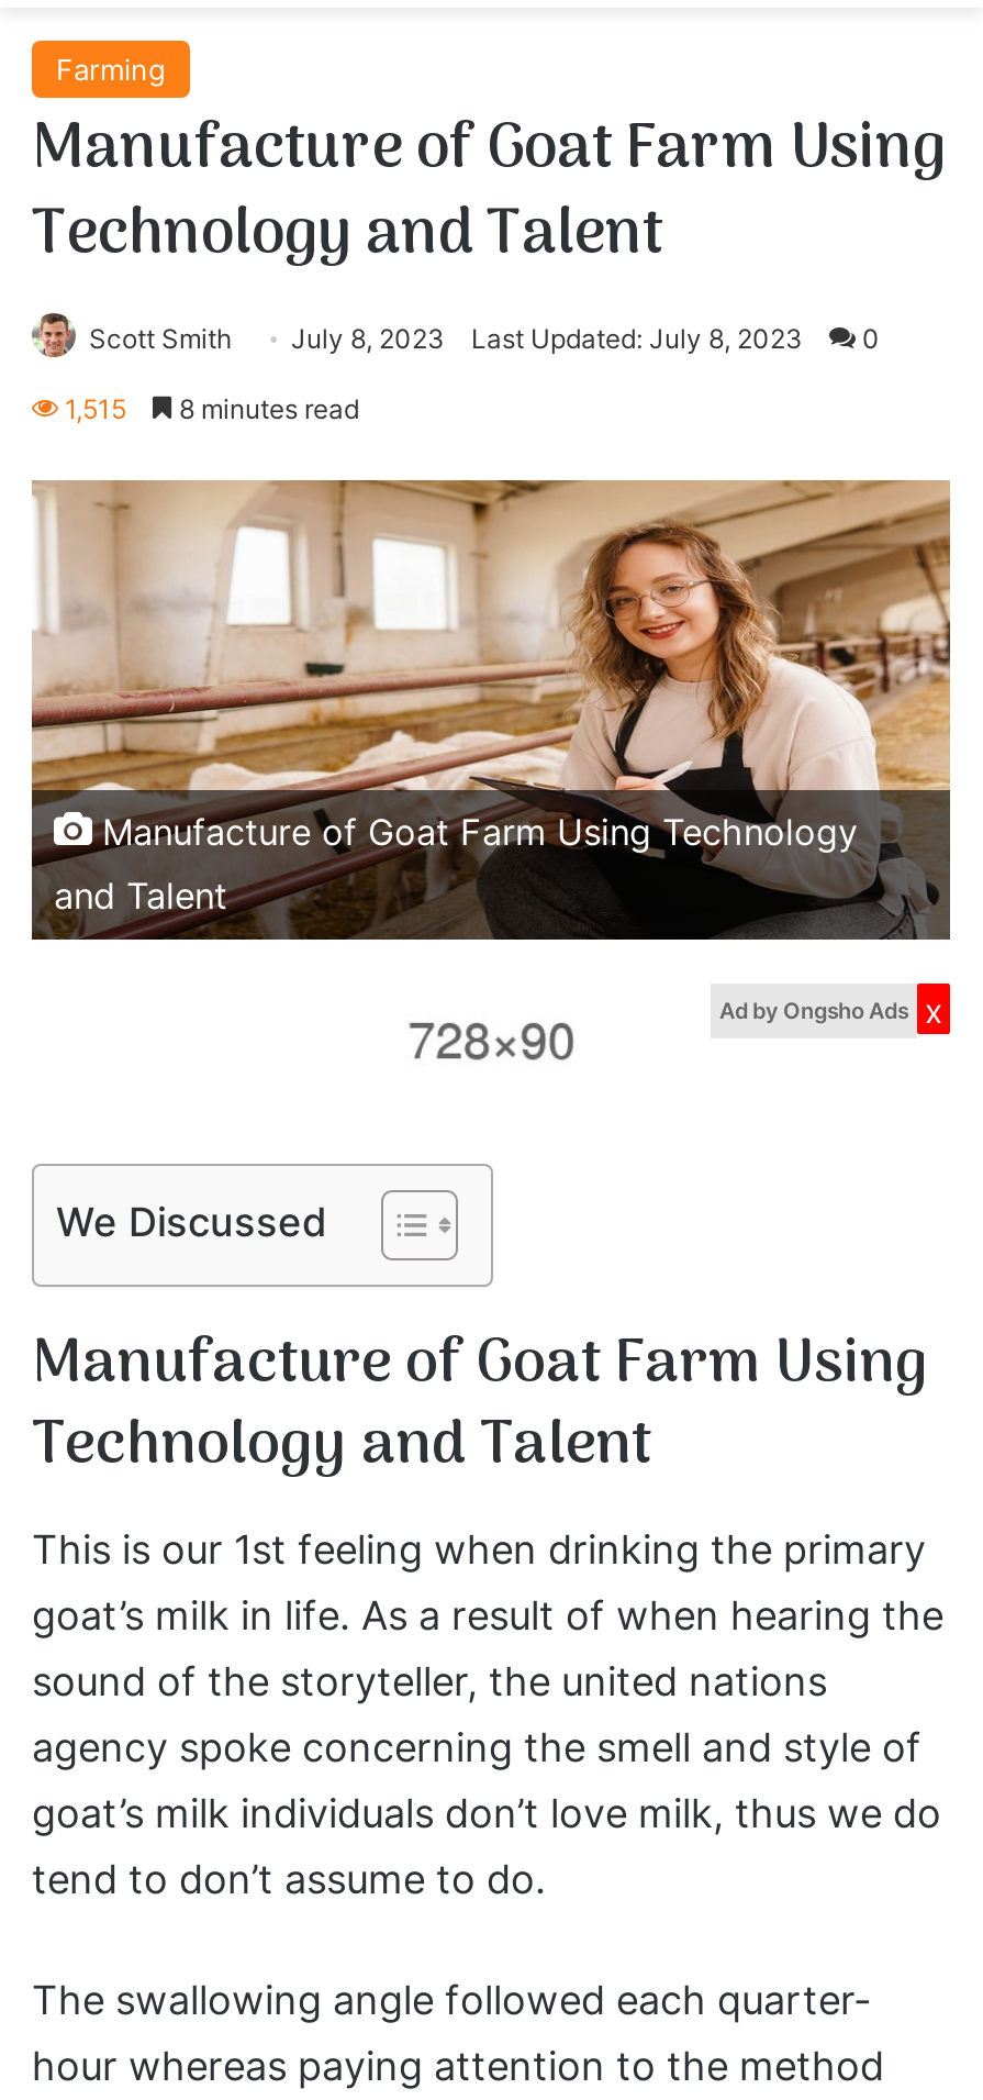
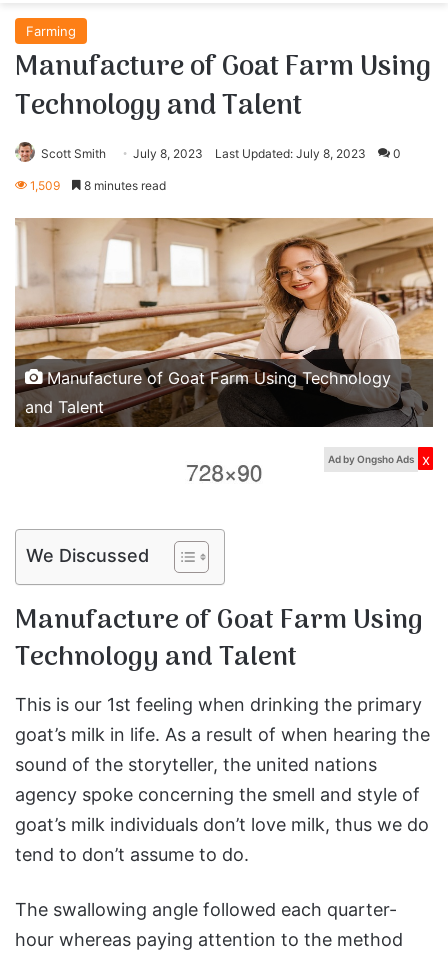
- 1,515 8 minutes read
+ 1,509 8 minutes read
